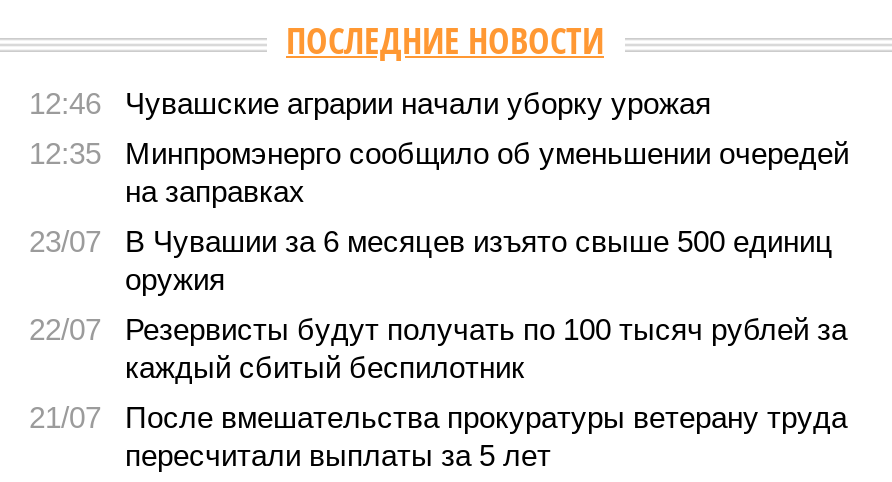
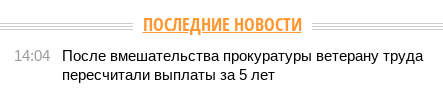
- 12:46
- Чувашские аграрии начали уборку урожая
- 12:35
- Минпромэнерго сообщило об уменьшении очередей
- на заправках
- 23/07
- В Чувашии за 6 месяцев изъято свыше 500 единиц
- оружия
- 22/07
- Резервисты будут получать по 100 тысяч рублей за
- каждый сбитый беспилотник
- 21/07
+ 14:04
